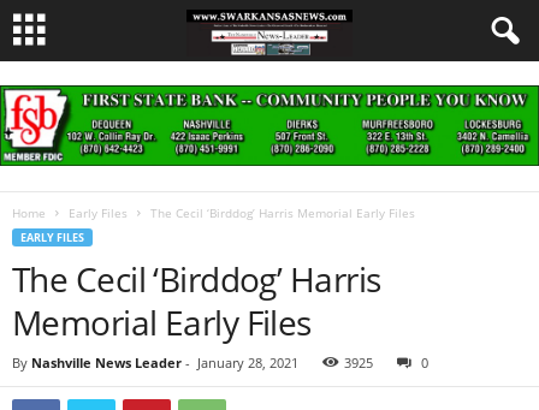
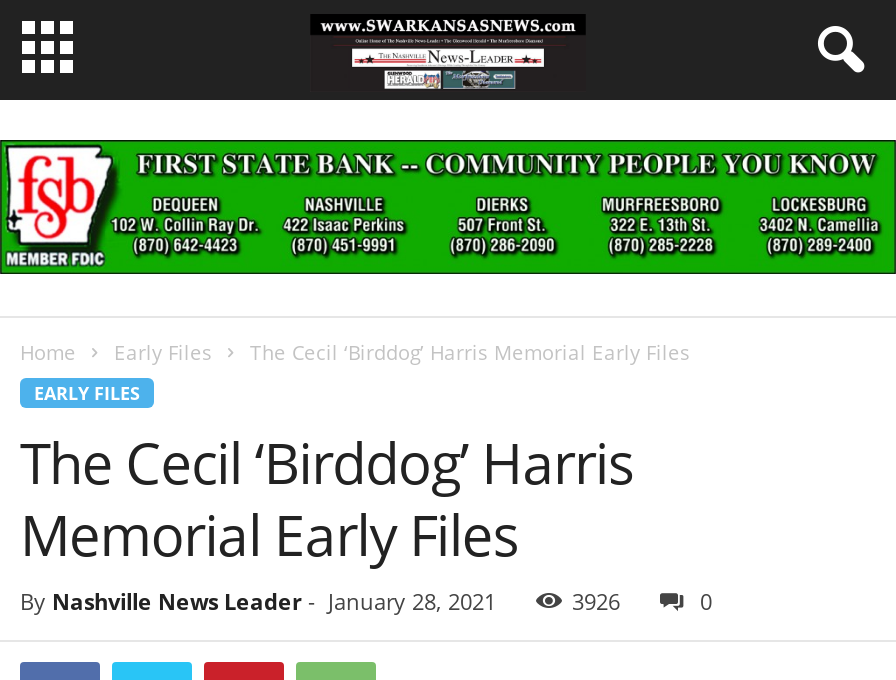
- 3925
+ 3926
